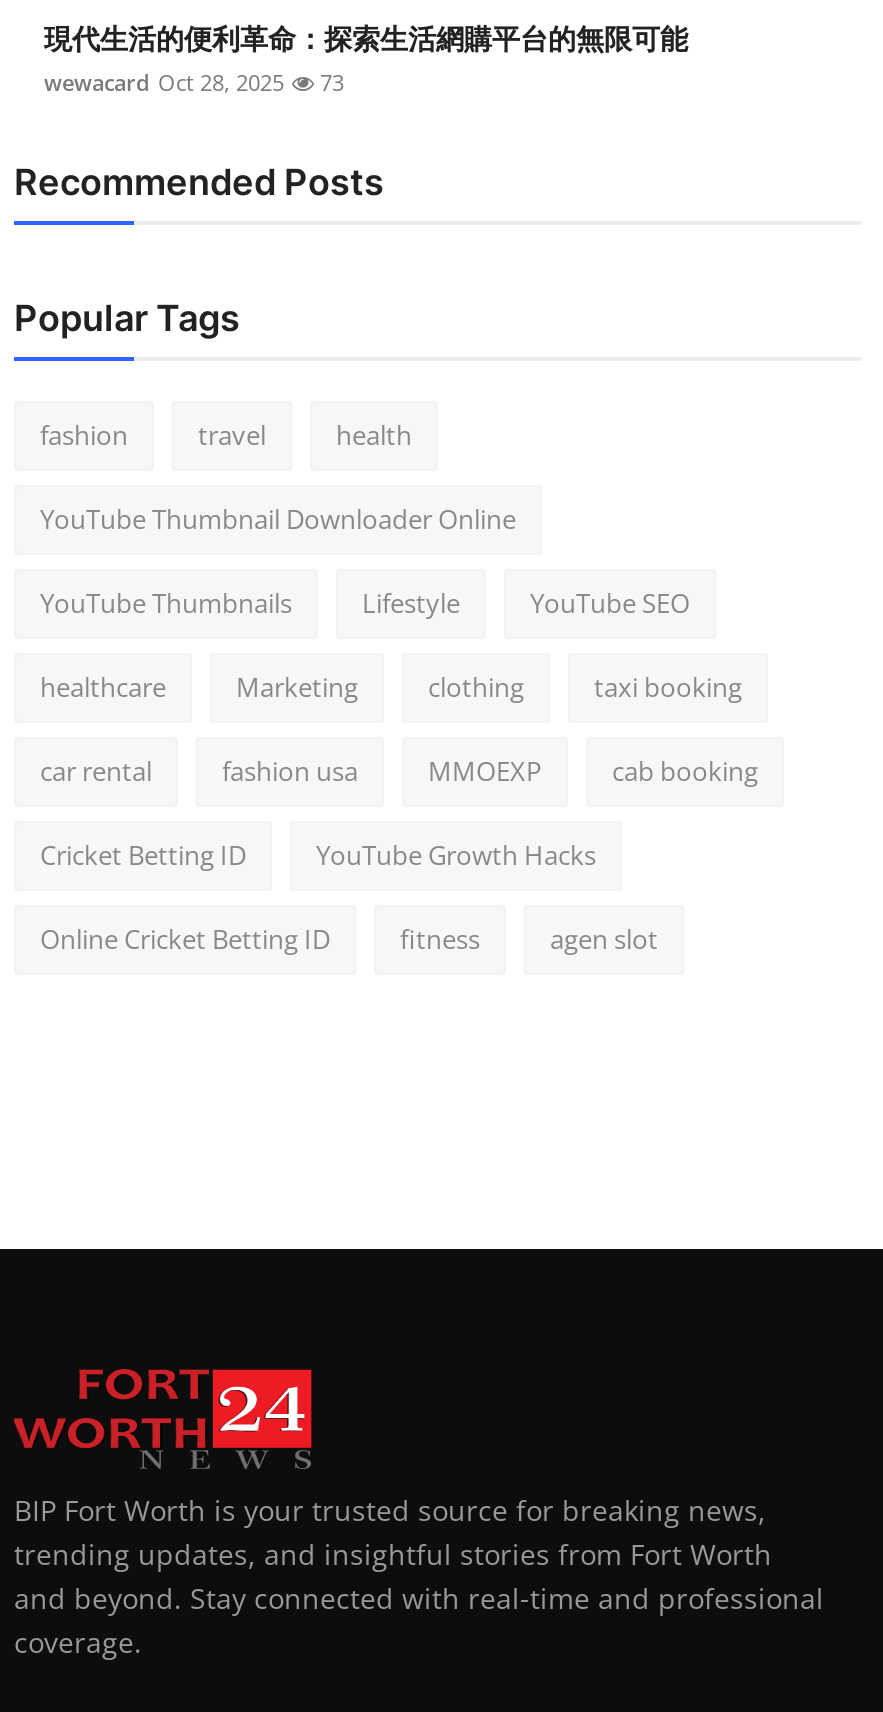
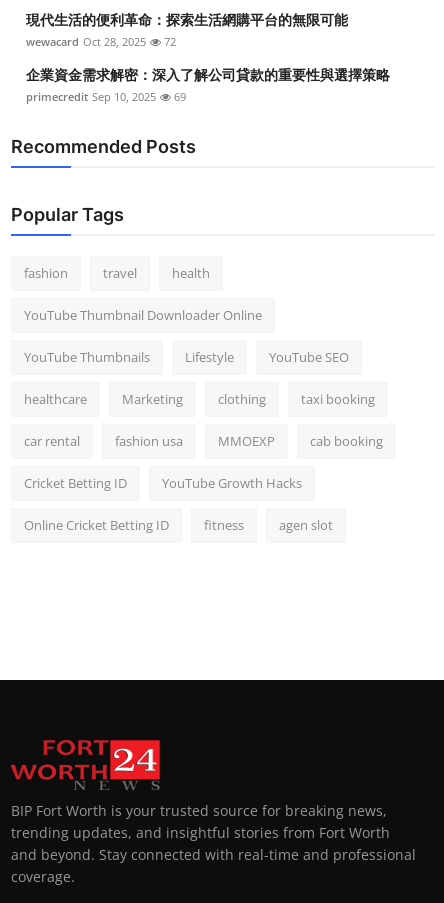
- 73
+ 72
+ 企業資金需求解密：深入了解公司貸款的重要性與選擇策略
+ primecredit Sep 10, 2025
+ 69
